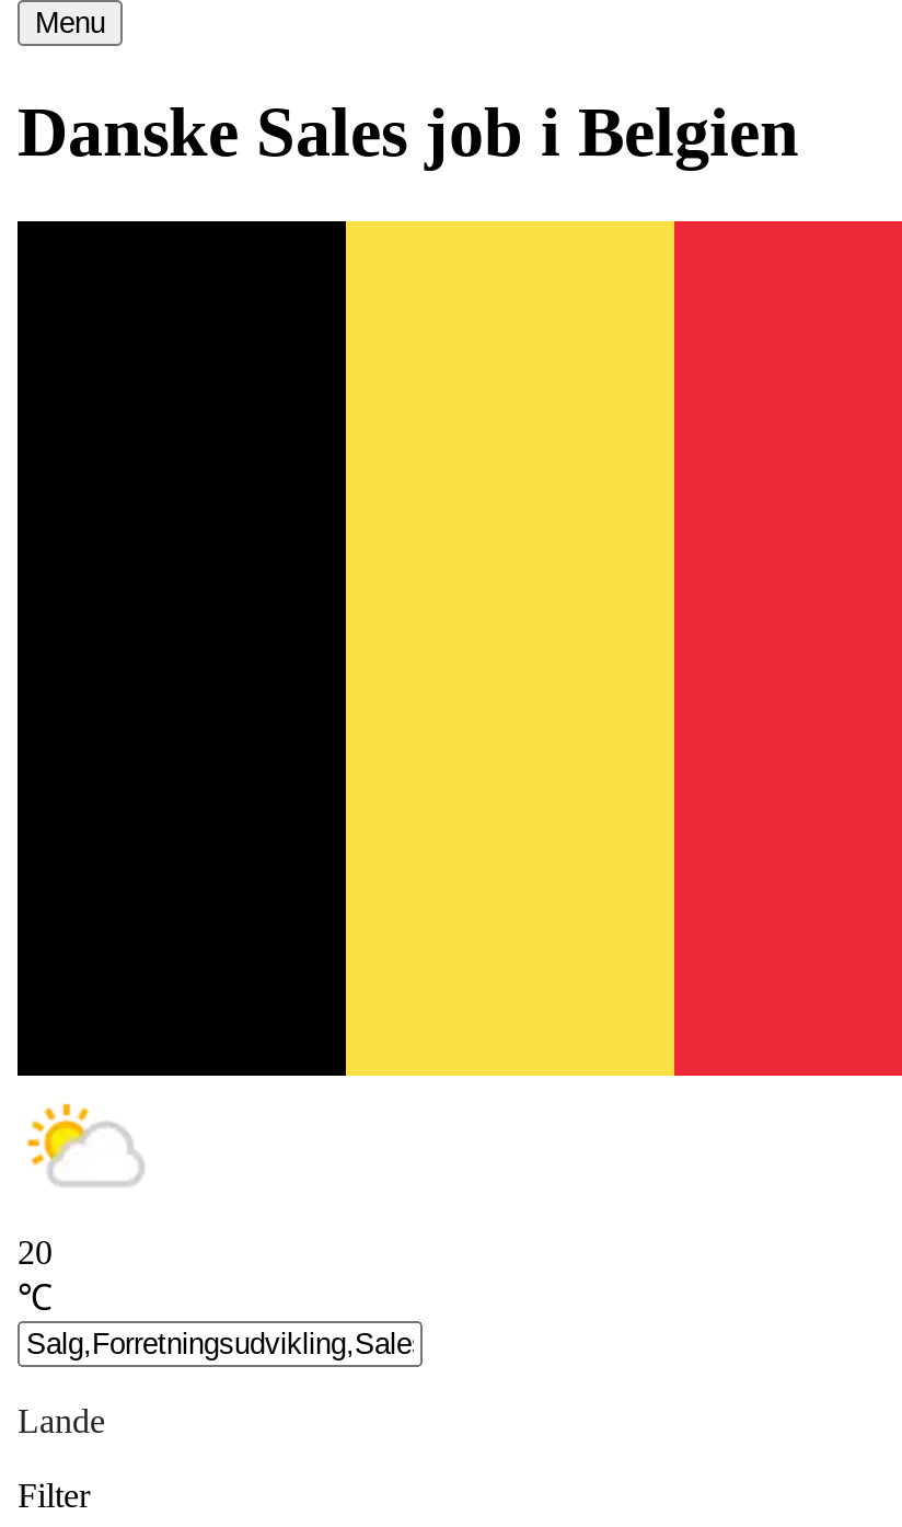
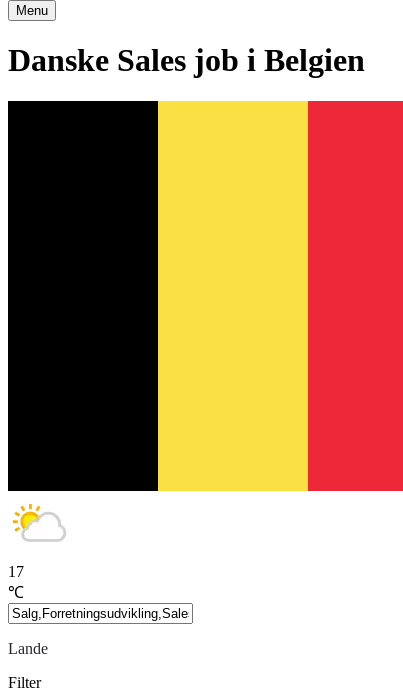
- 20
+ 17
